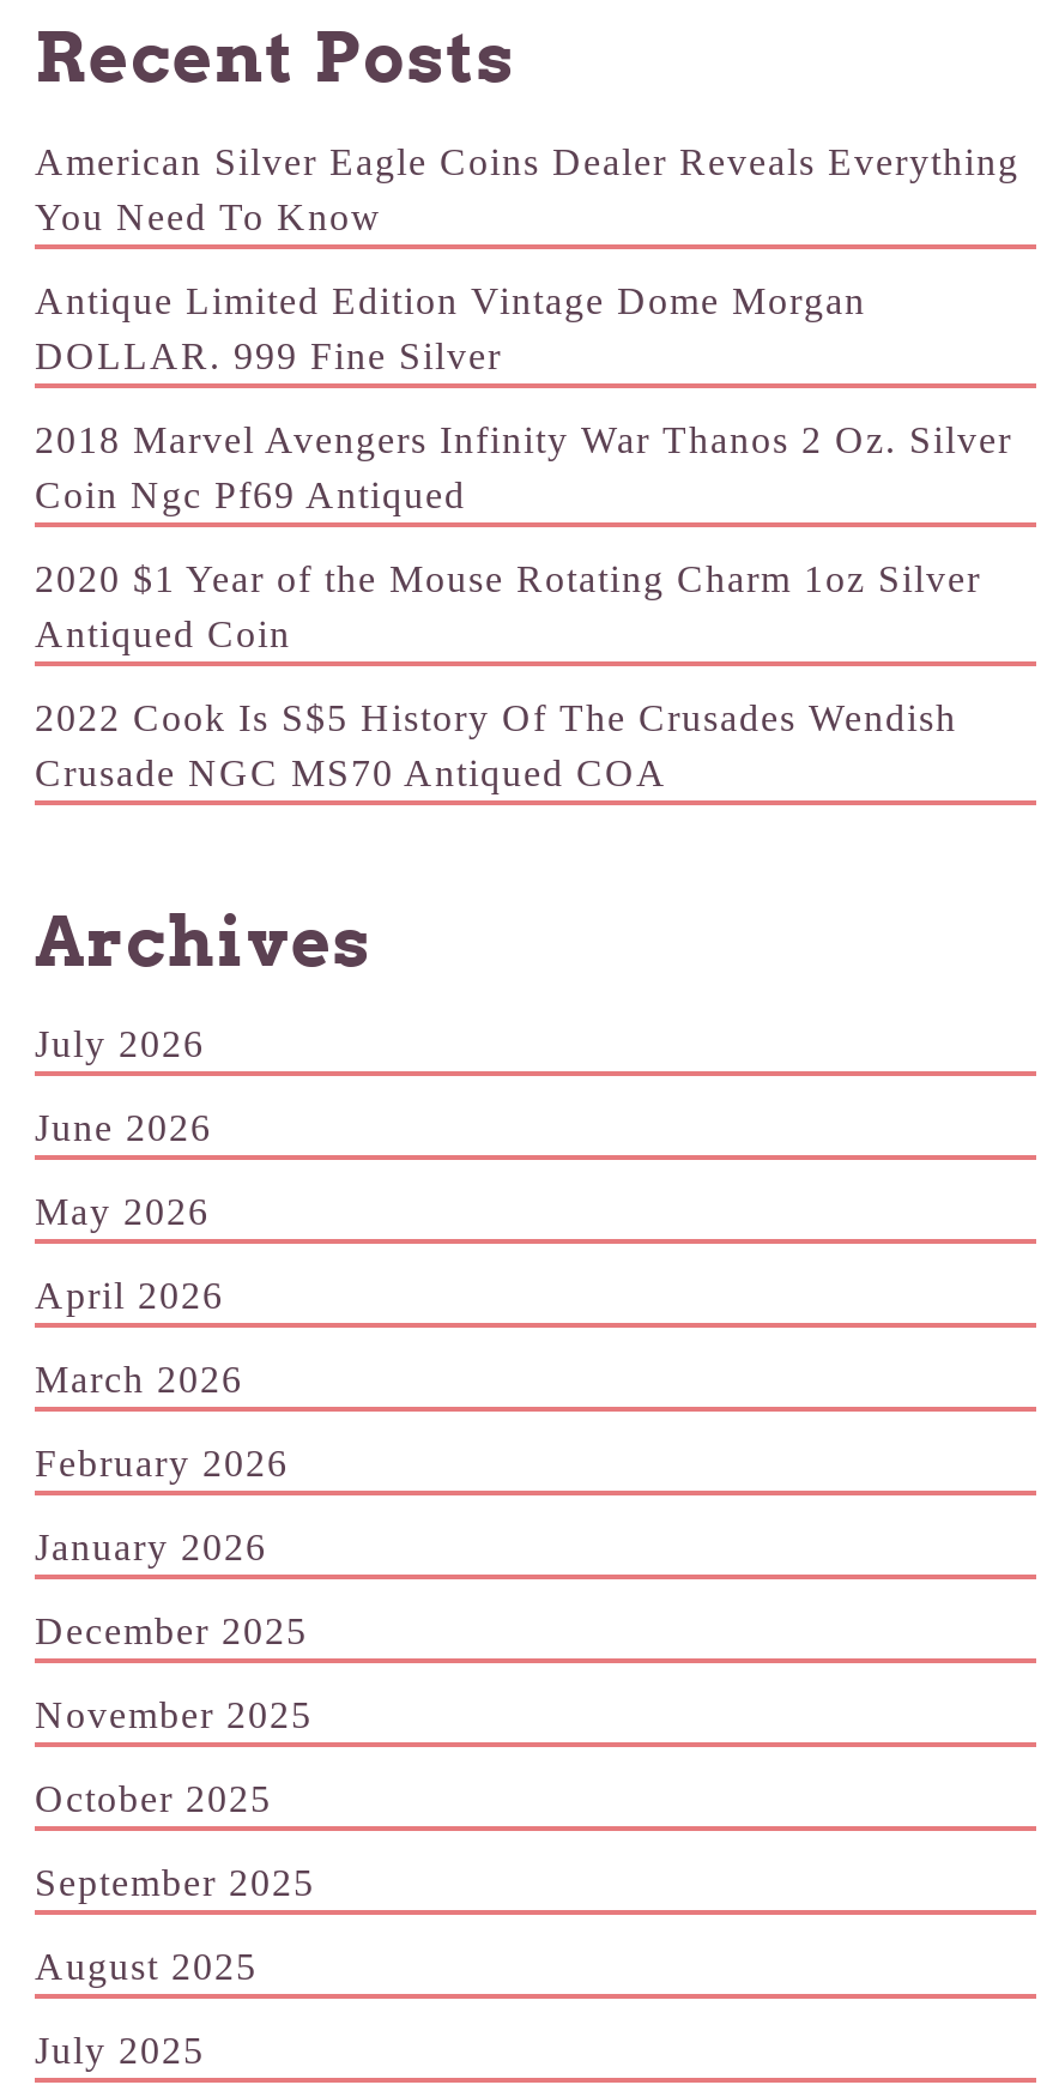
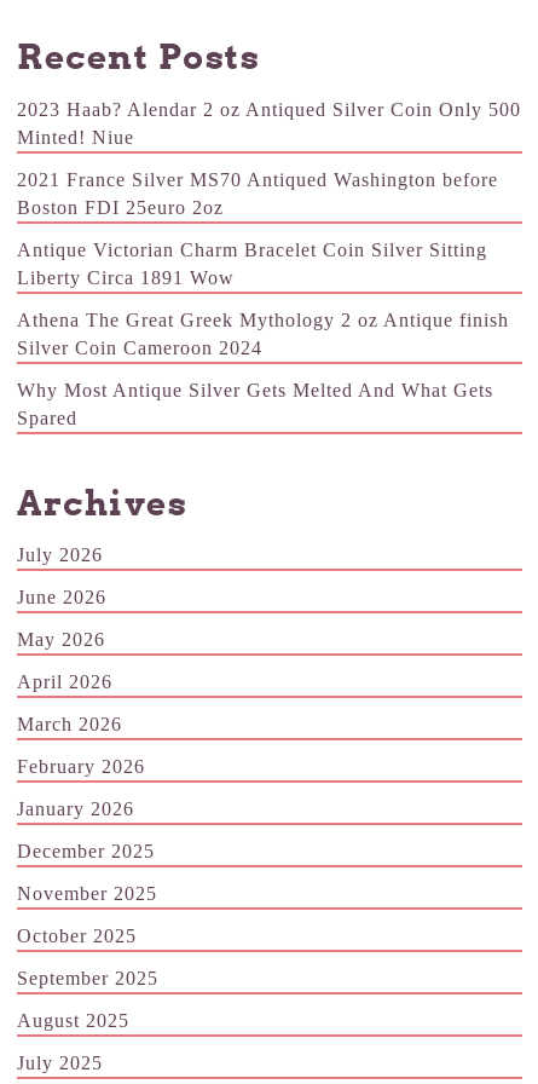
- American Silver Eagle Coins Dealer Reveals Everything
- You Need To Know
+ 2023 Haab? Alendar 2 oz Antiqued Silver Coin Only 500
+ Minted! Niue

- Antique Limited Edition Vintage Dome Morgan
- DOLLAR. 999 Fine Silver
+ 2021 France Silver MS70 Antiqued Washington before
+ Boston FDI 25euro 2oz

- 2018 Marvel Avengers Infinity War Thanos 2 Oz. Silver
- Coin Ngc Pf69 Antiqued
+ Antique Victorian Charm Bracelet Coin Silver Sitting
+ Liberty Circa 1891 Wow

- 2020 $1 Year of the Mouse Rotating Charm 1oz Silver
- Antiqued Coin
+ Athena The Great Greek Mythology 2 oz Antique finish
+ Silver Coin Cameroon 2024

- 2022 Cook Is S$5 History Of The Crusades Wendish
- Crusade NGC MS70 Antiqued COA
+ Why Most Antique Silver Gets Melted And What Gets
+ Spared
